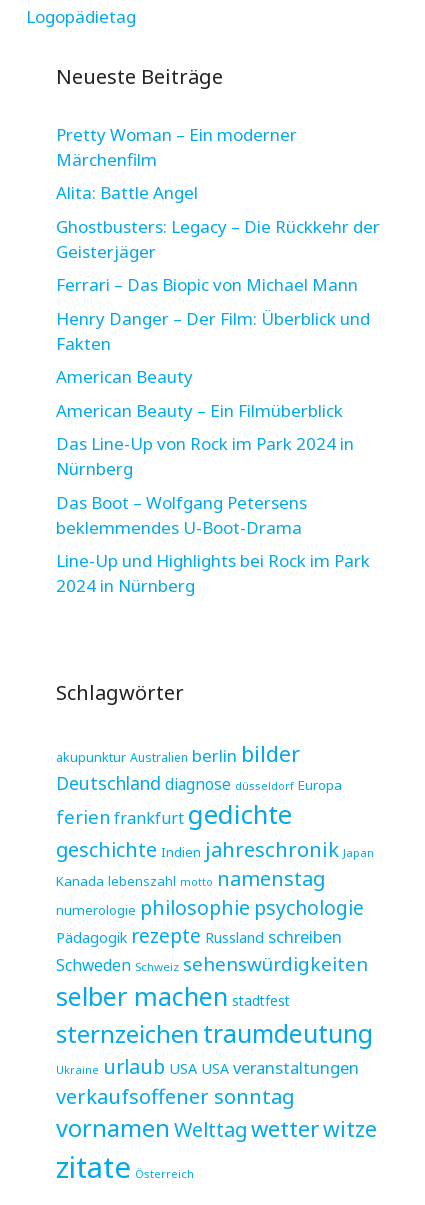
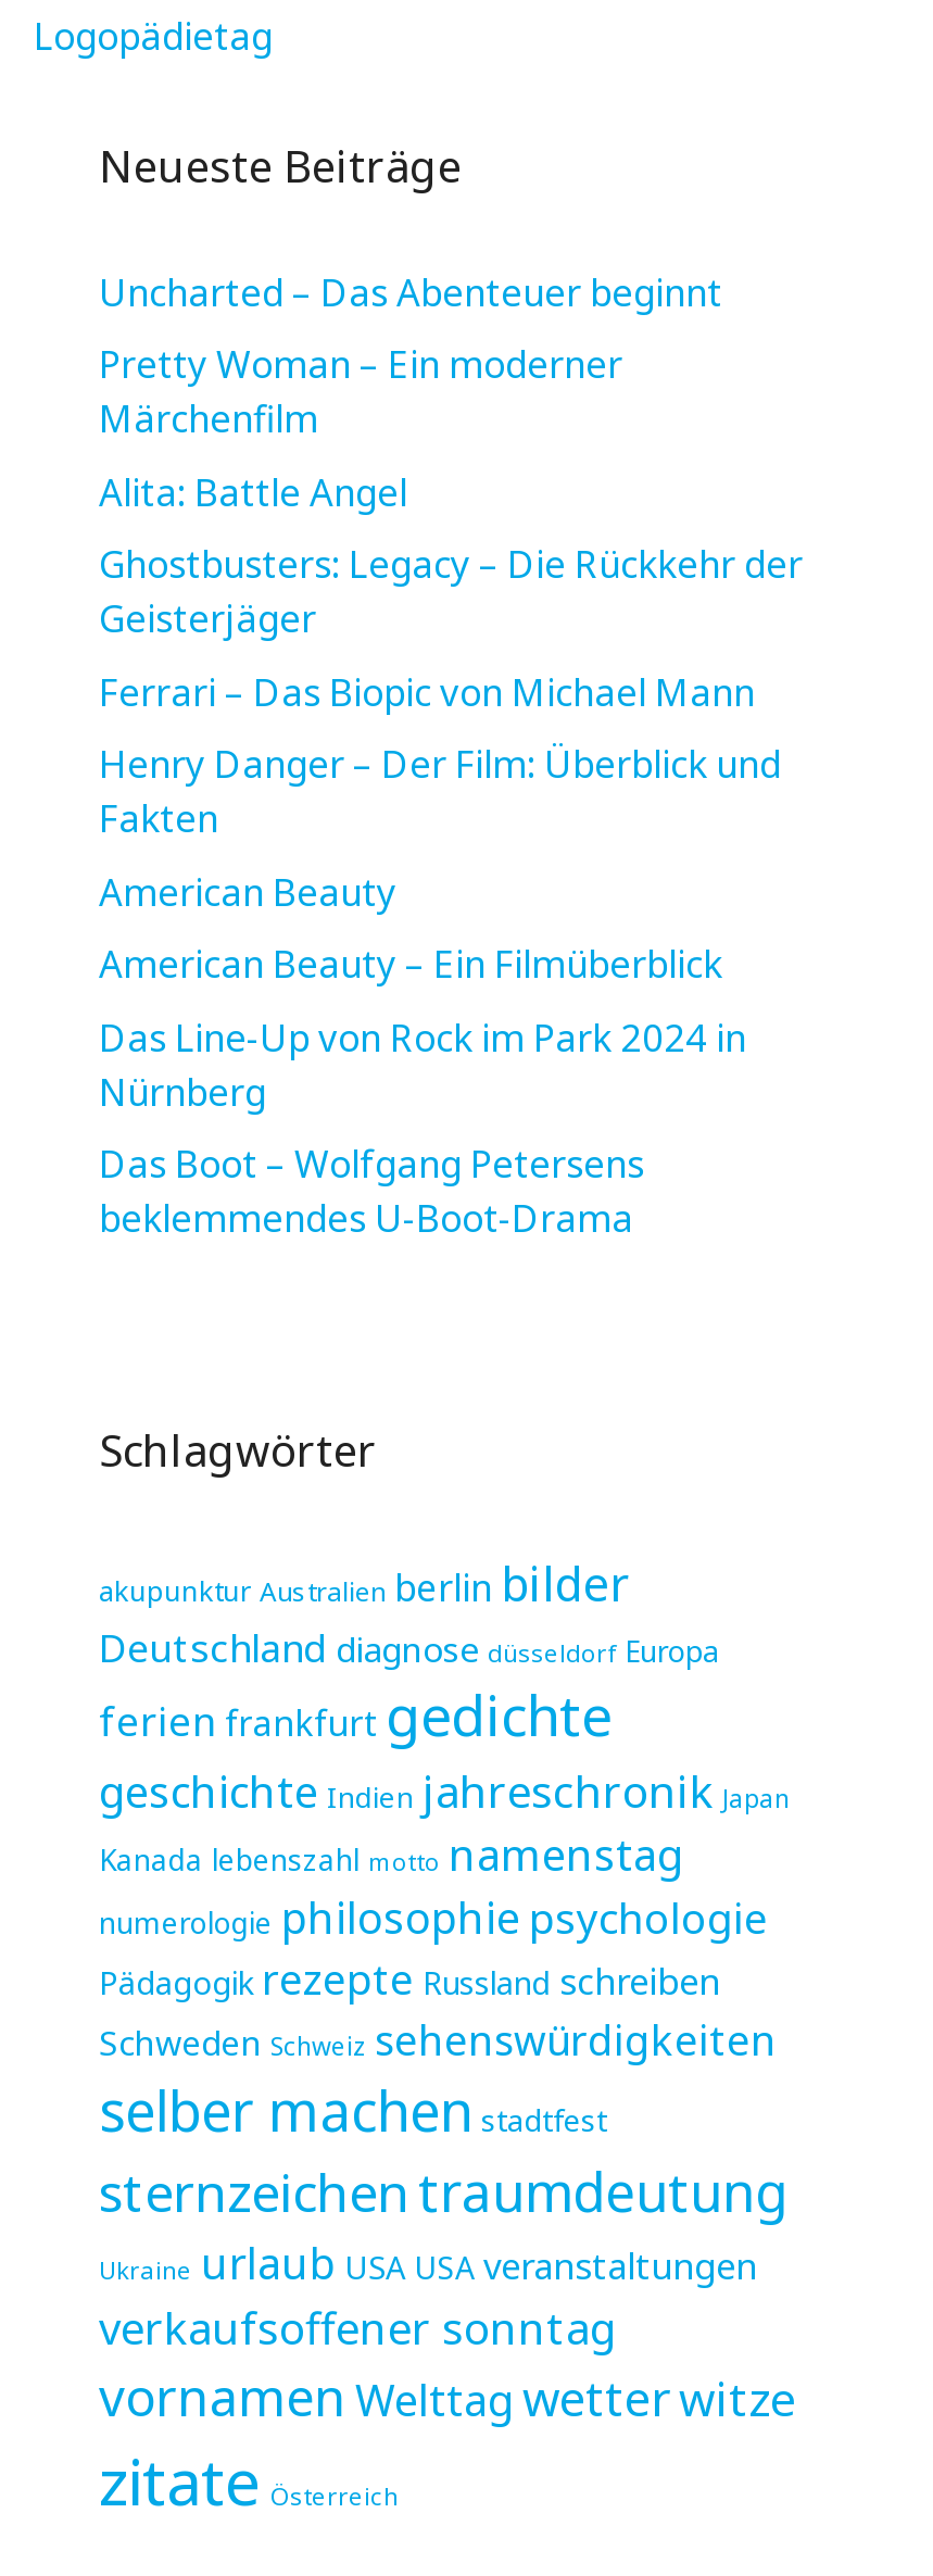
+ Uncharted – Das Abenteuer beginnt

moved down: Pretty Woman – Ein moderner | Märchenfilm | Alita: Battle Angel | ... | Das Boot – Wolfgang Petersens | beklemmendes U-Boot-Drama

- Line-Up und Highlights bei Rock im Park
- 2024 in Nürnberg
